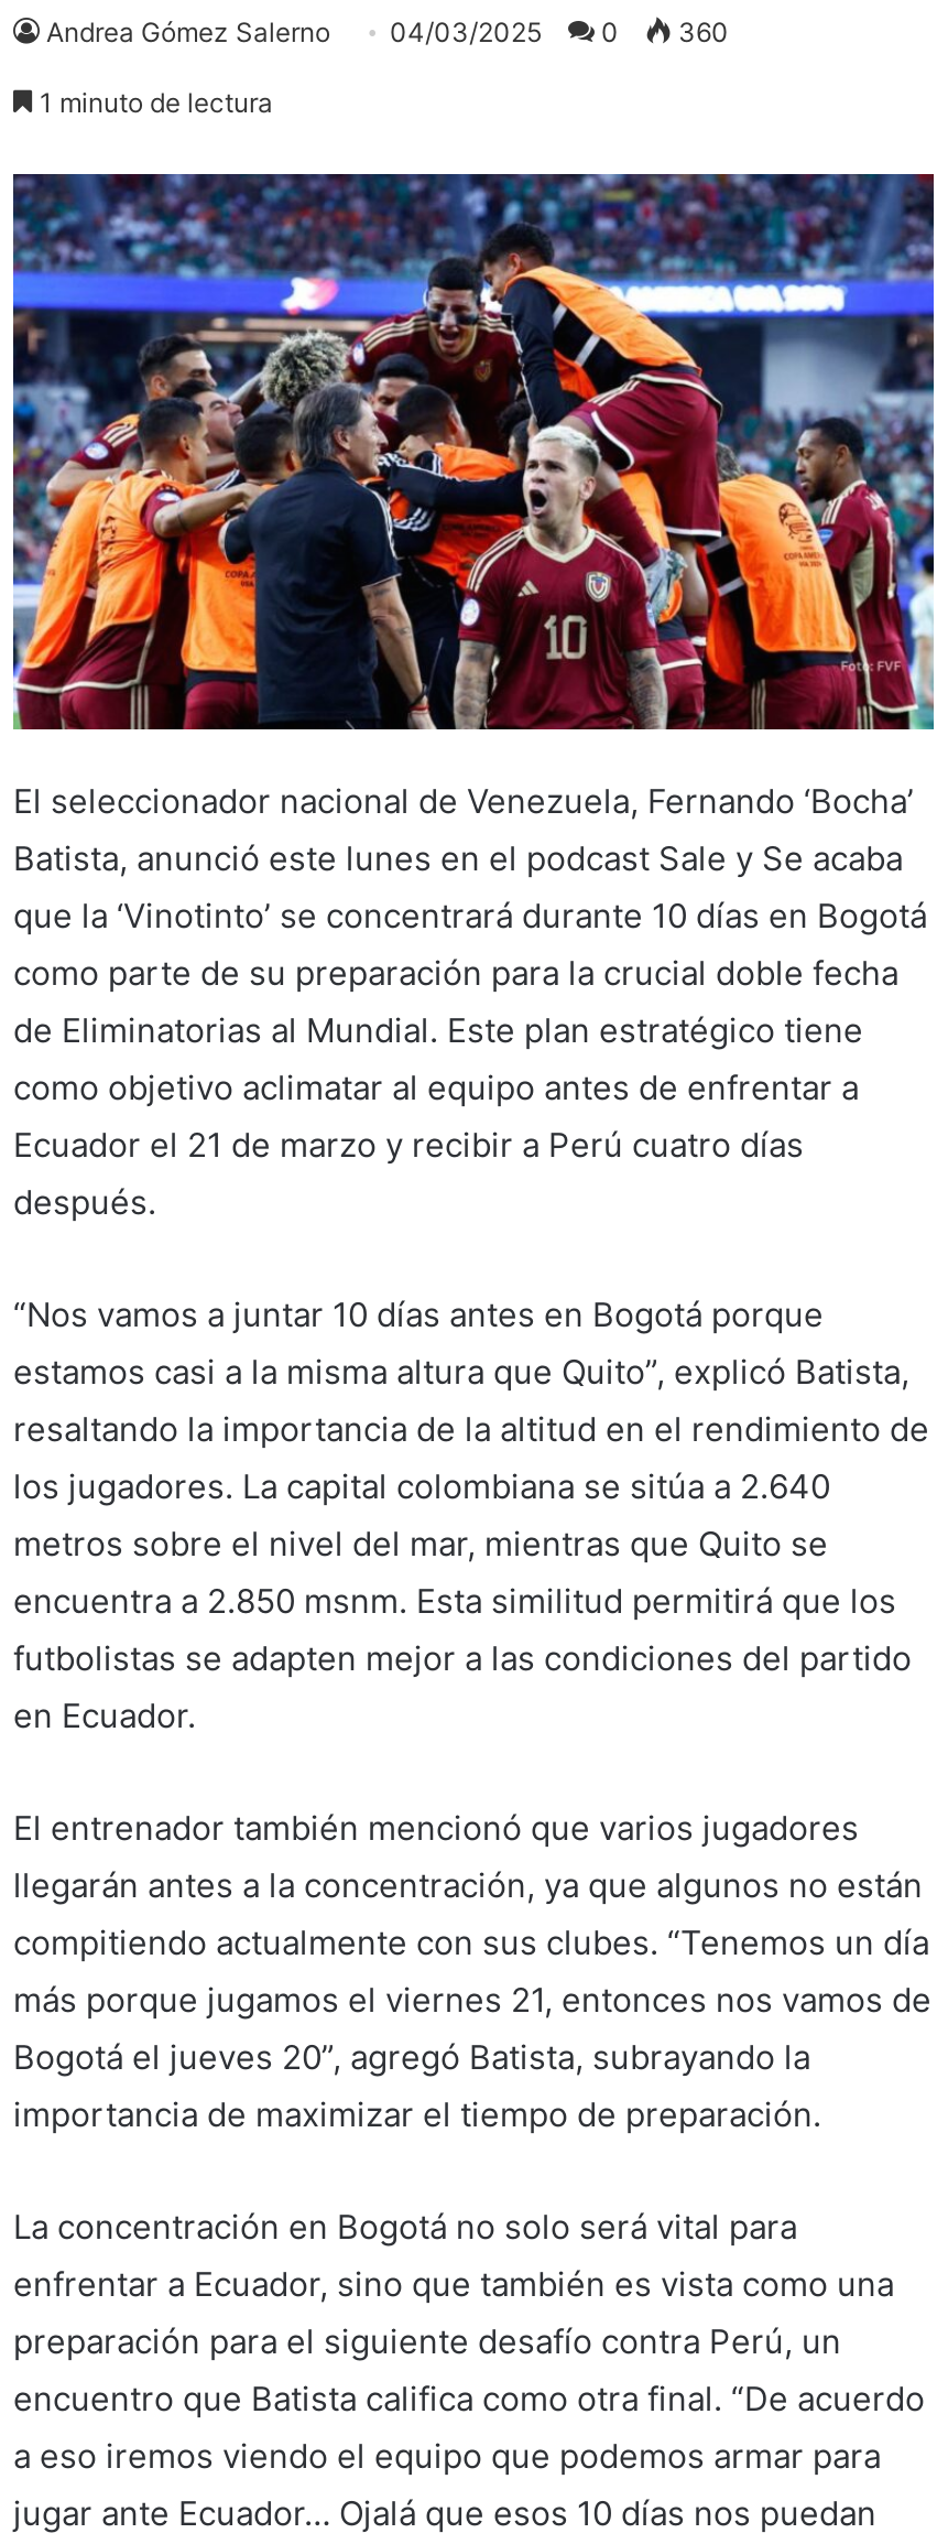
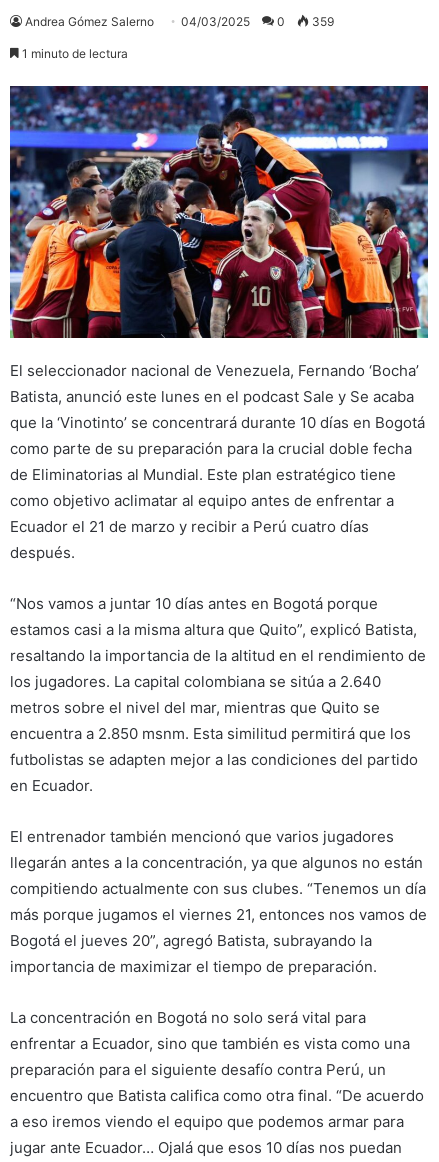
- Andrea Gómez Salerno 04/03/2025 0 360
+ Andrea Gómez Salerno 04/03/2025 0 359
